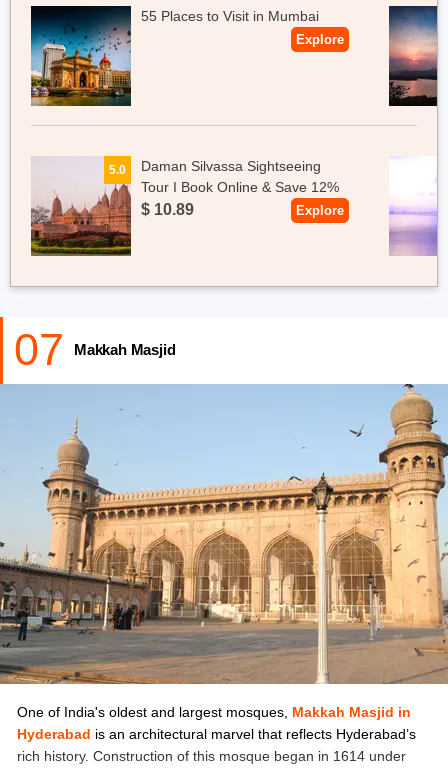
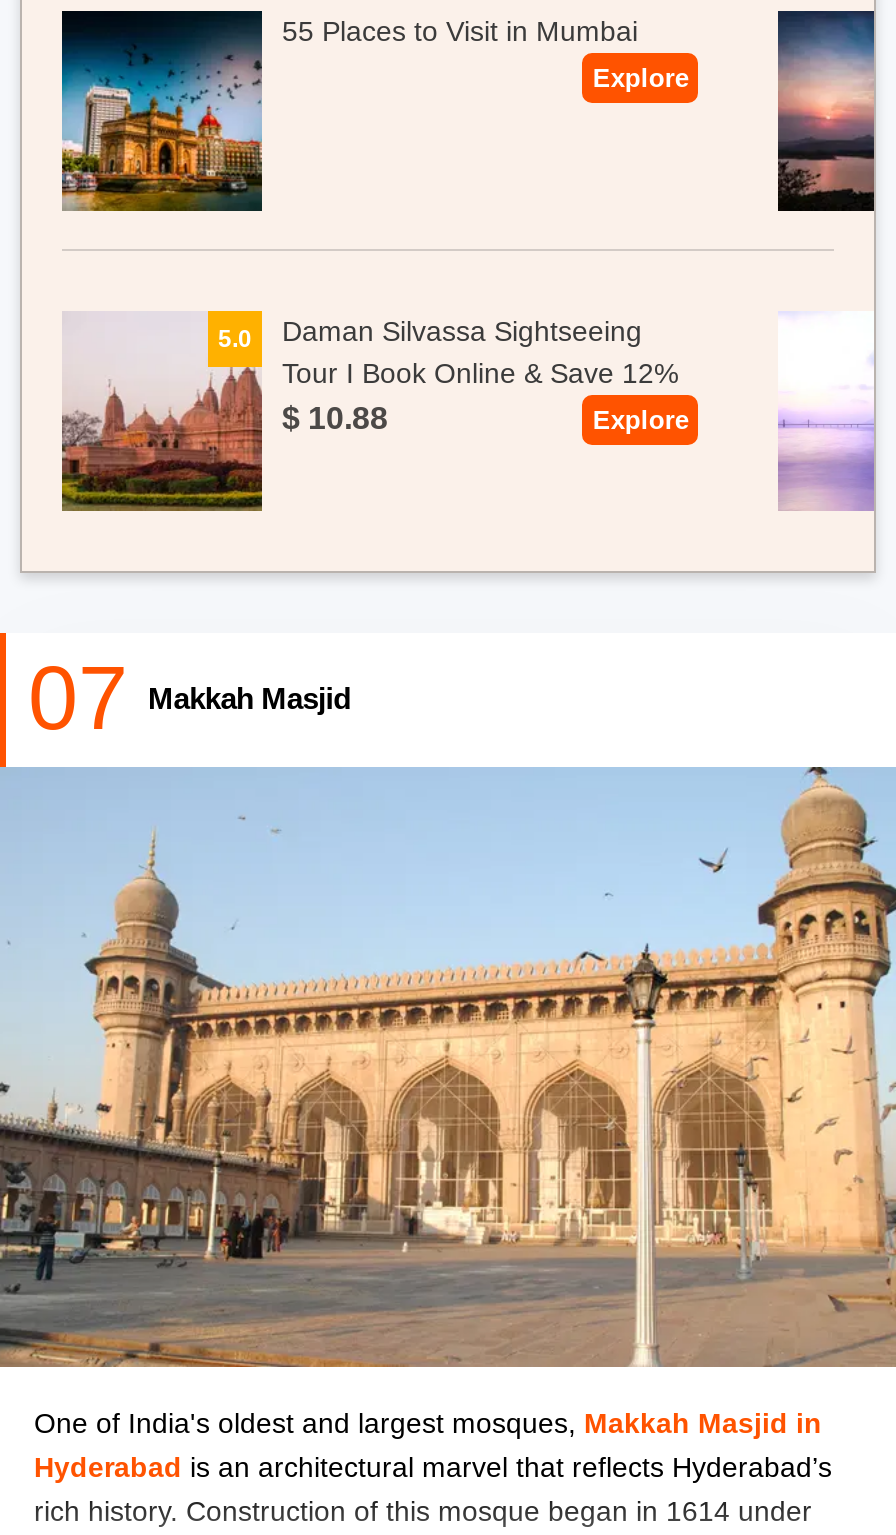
- $ 10.89
+ $ 10.88
